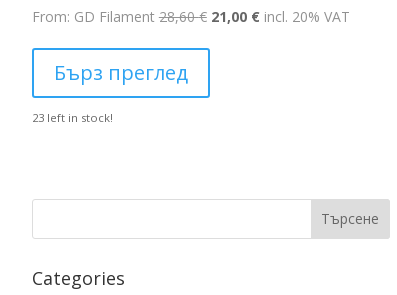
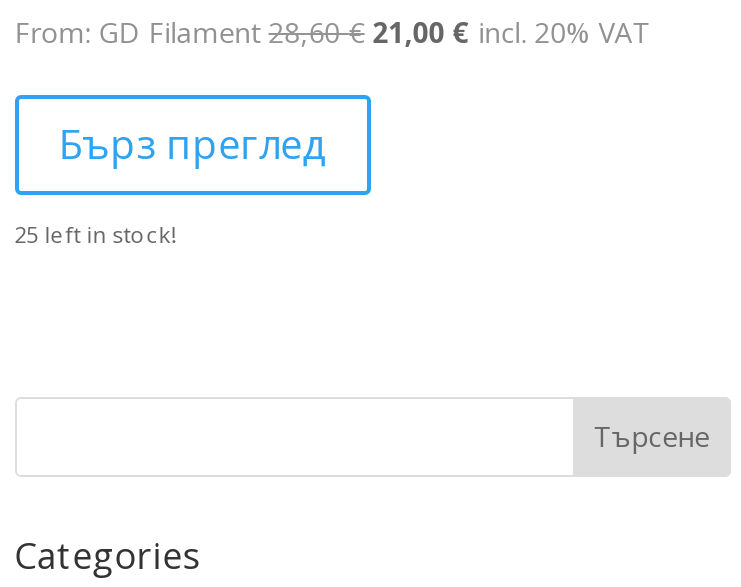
- 23 left in stock!
+ 25 left in stock!
